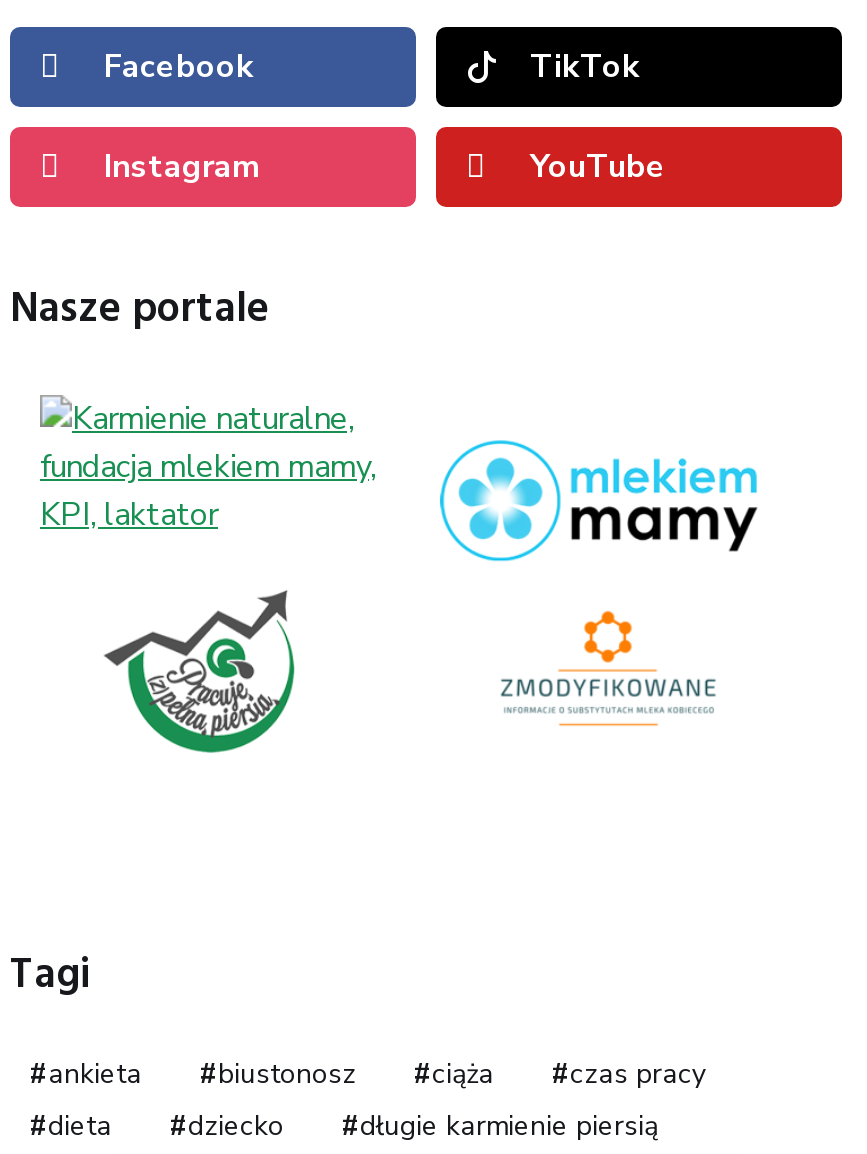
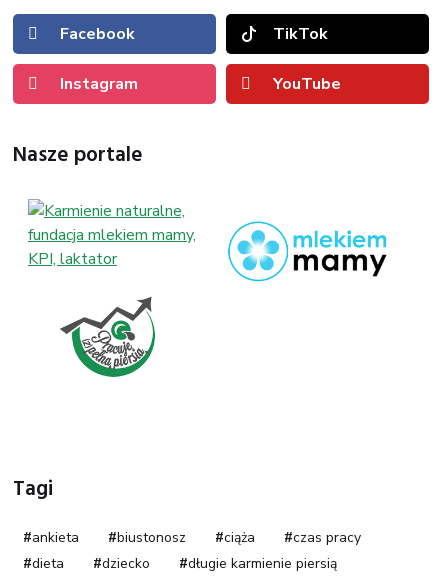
- [image]
